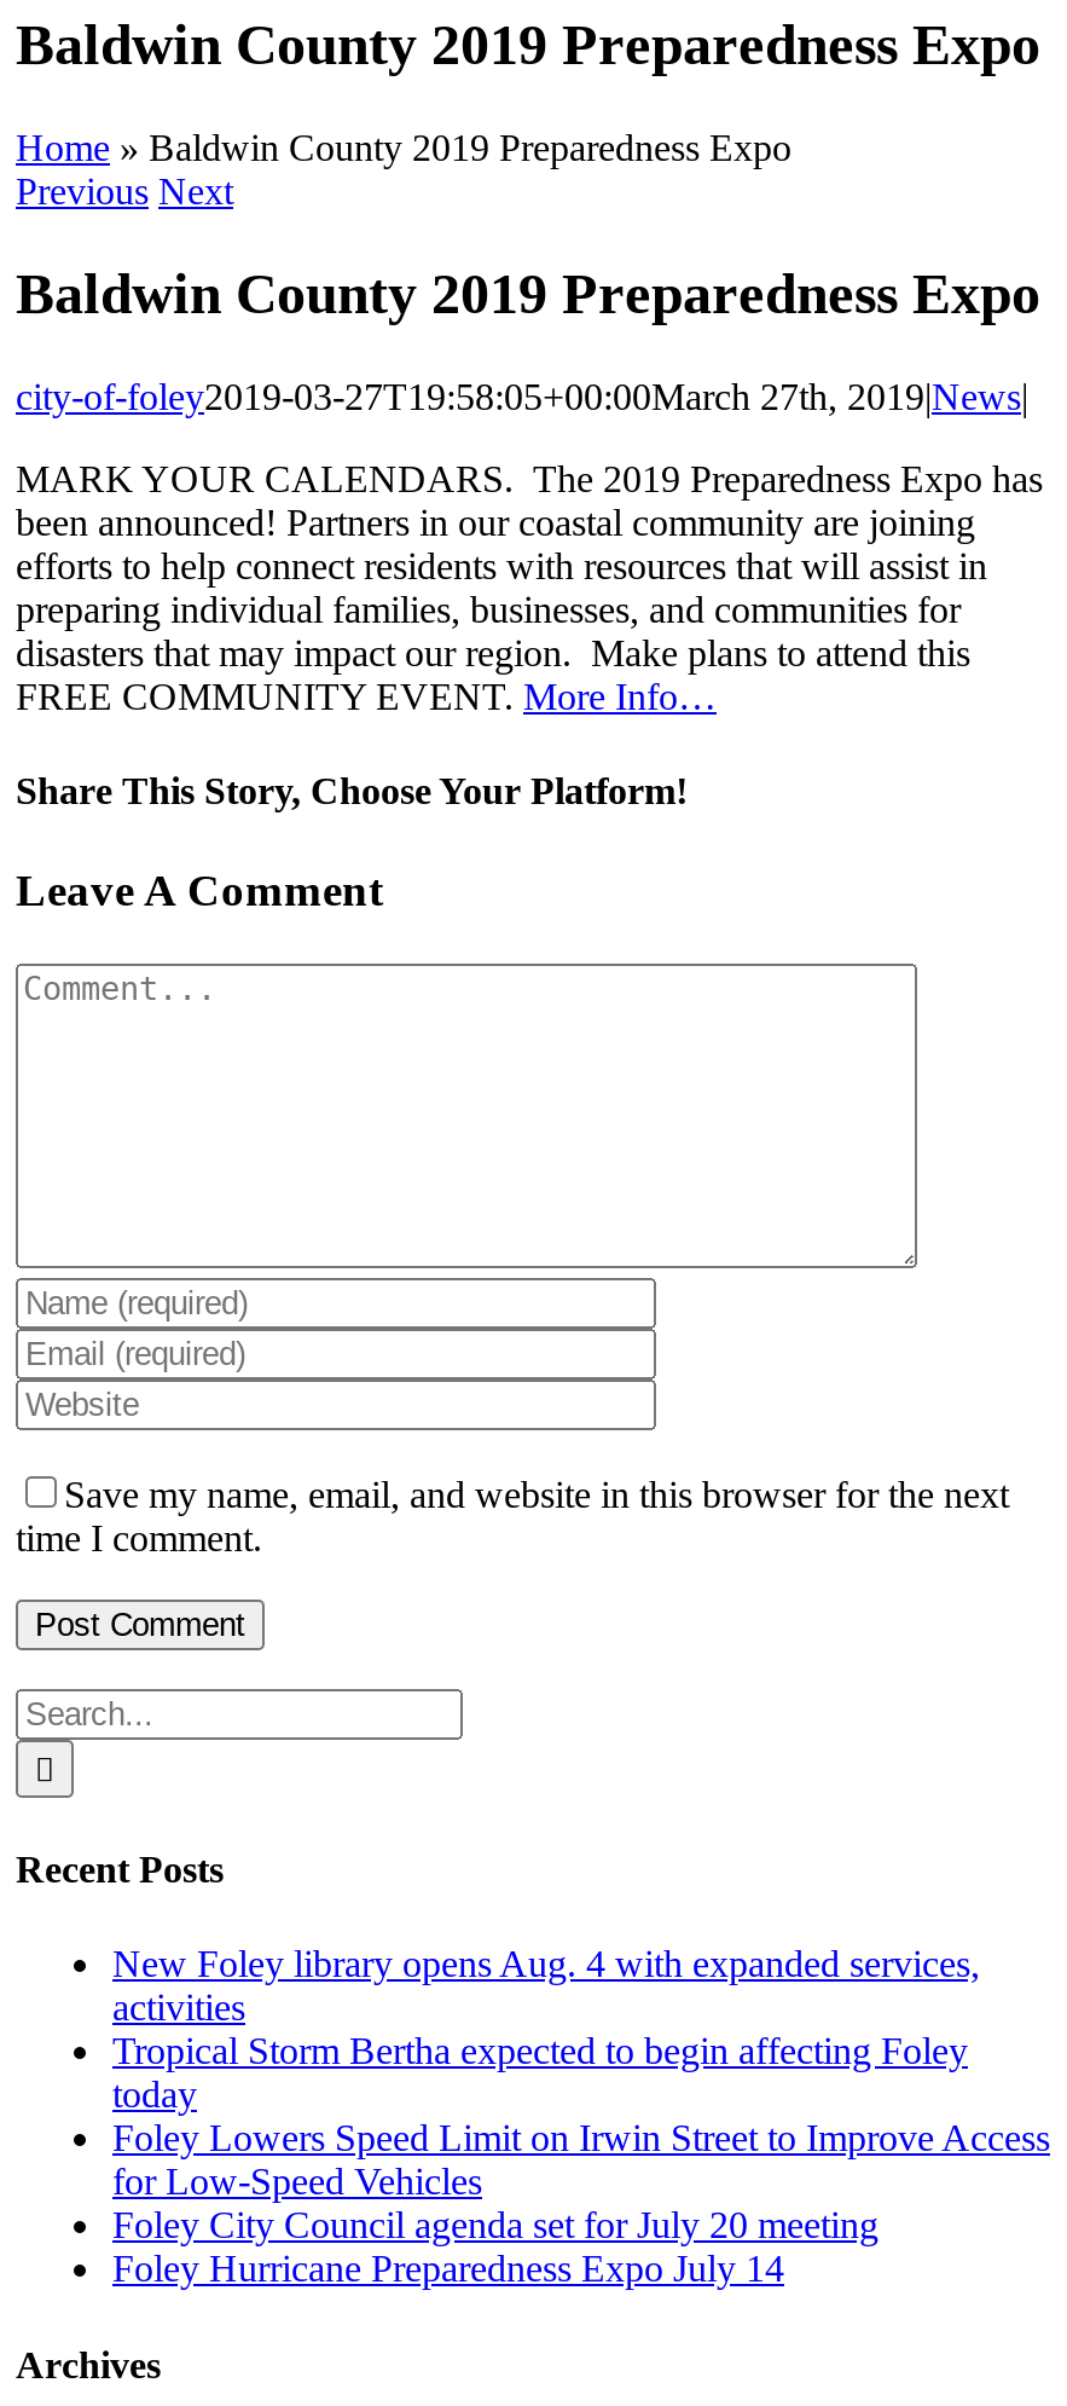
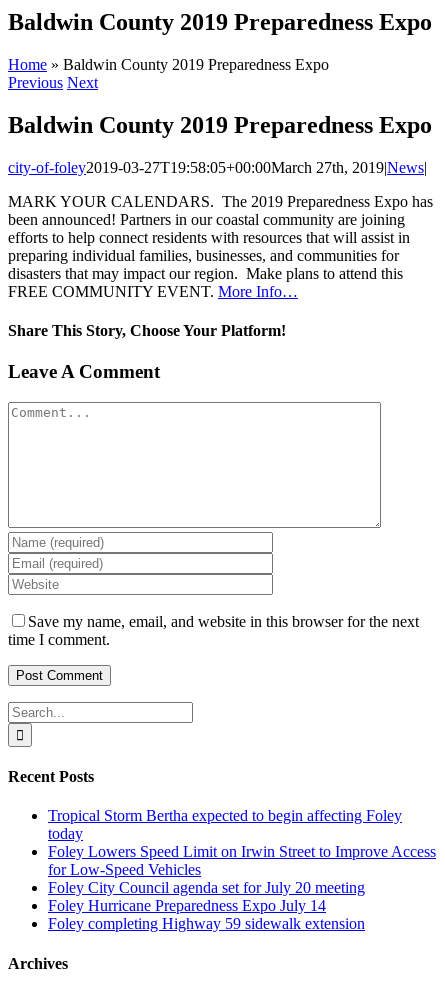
- New Foley library opens Aug. 4 with expanded services,
- activities

moved up: Tropical Storm Bertha expected to begin affecting Foley | today | Foley Lowers Speed Limit on Irwin Street to Improve Access | for Low-Speed Vehicles | Foley City Council agenda set for July 20 meeting | Foley Hurricane Preparedness Expo July 14

+ Foley completing Highway 59 sidewalk extension
